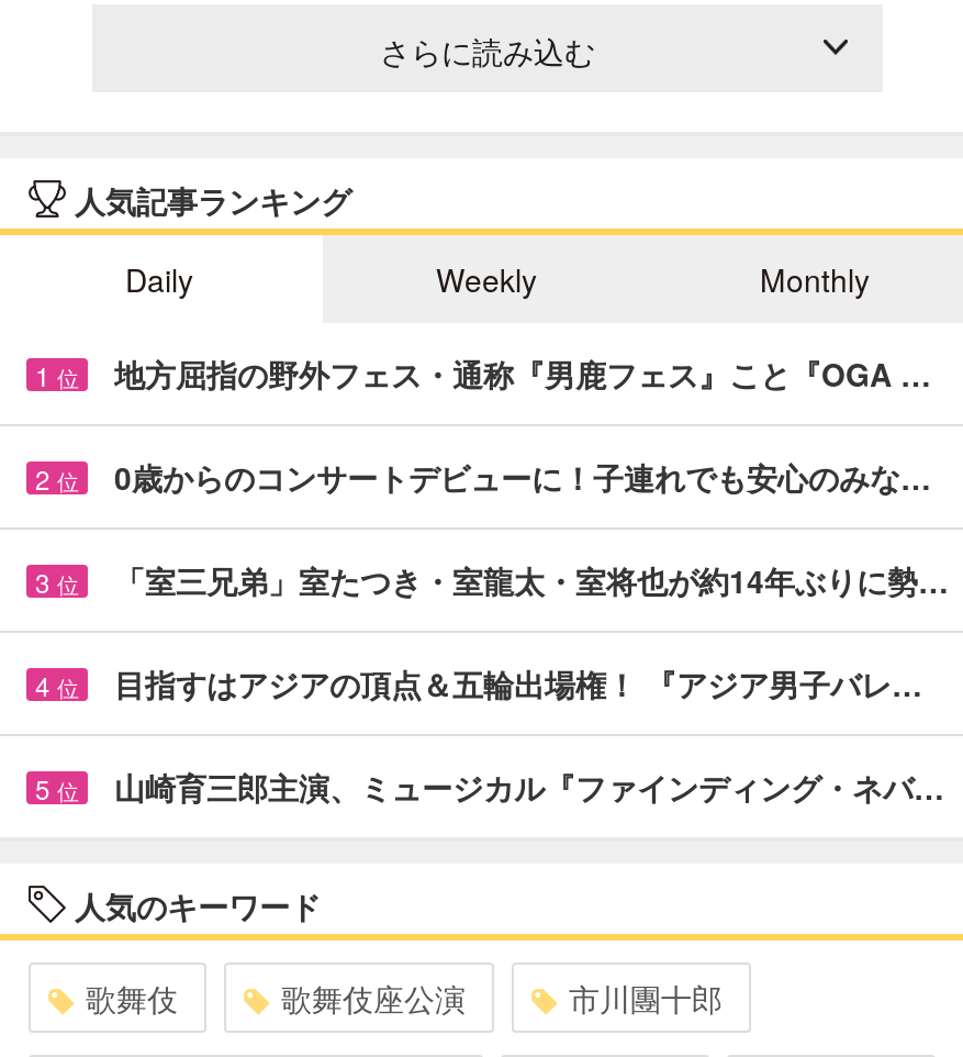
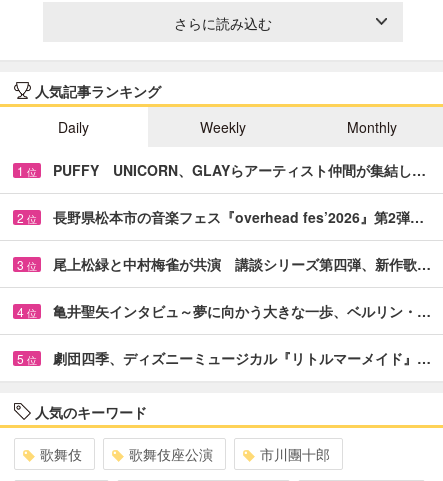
- 地方屈指の野外フェス・通称『男鹿フェス』こと『OGA …
+ PUFFY UNICORN、GLAYらアーティスト仲間が集結し…

- 0歳からのコンサートデビューに！子連れでも安心のみな…
+ 長野県松本市の音楽フェス『overhead fes’2026』第2弾…

- 「室三兄弟」室たつき・室龍太・室将也が約14年ぶりに勢…
+ 尾上松緑と中村梅雀が共演 講談シリーズ第四弾、新作歌…

- 目指すはアジアの頂点＆五輪出場権！ 『アジア男子バレ…
+ 亀井聖矢インタビュ～夢に向かう大きな一歩、ベルリン・…

- 山崎育三郎主演、ミュージカル『ファインディング・ネバ…
+ 劇団四季、ディズニーミュージカル『リトルマーメイド』…
